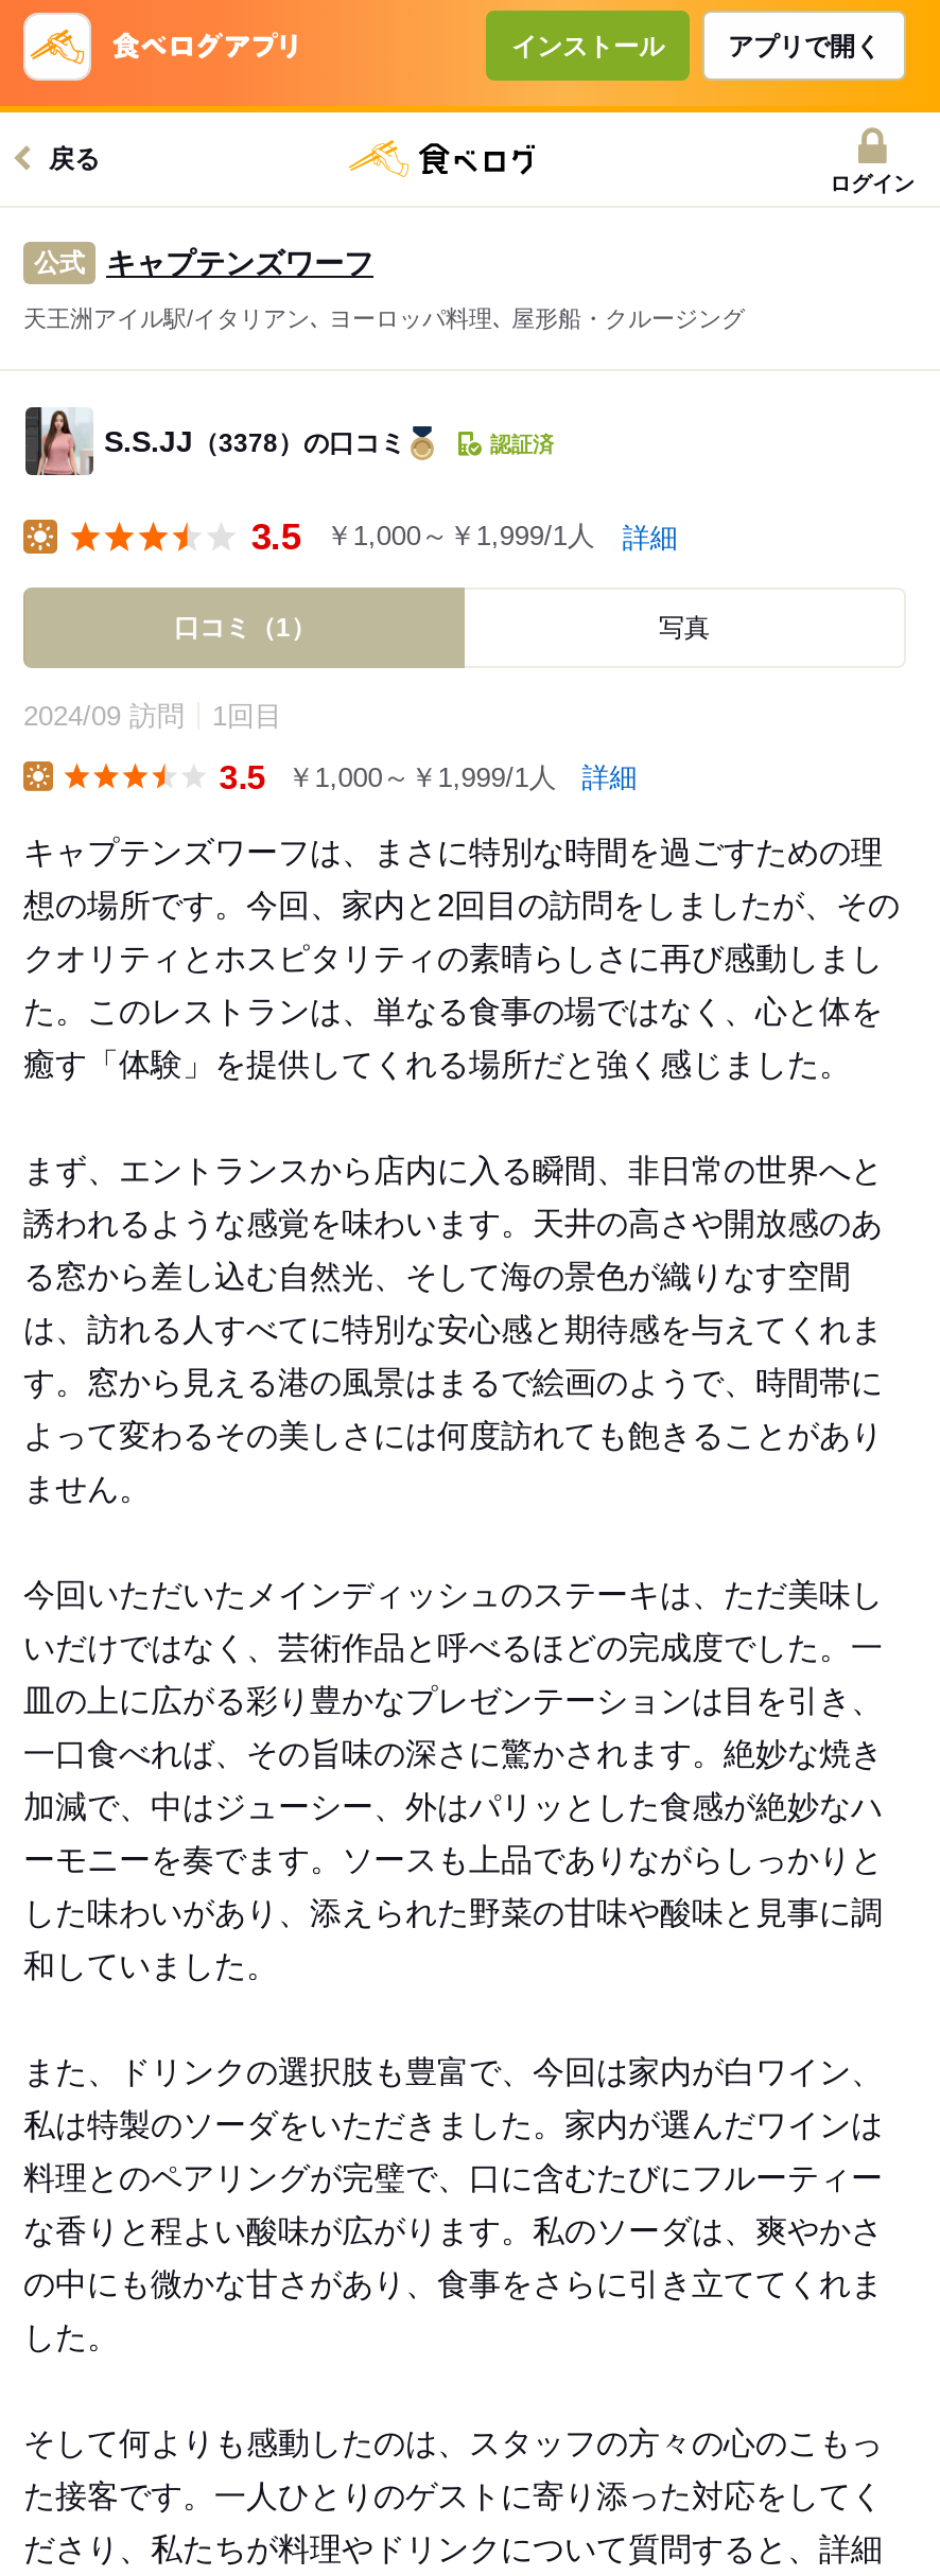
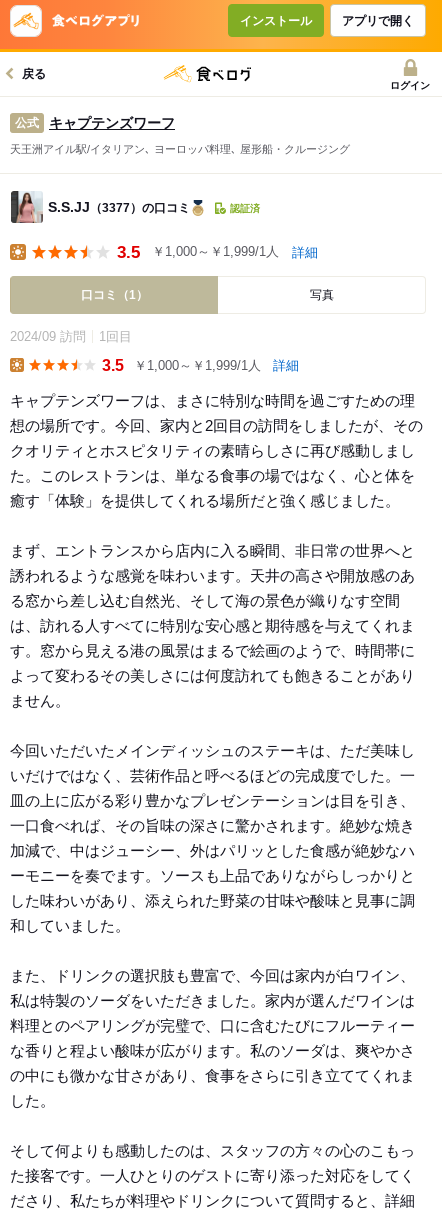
- S.S.JJ（3378）の口コミ
+ S.S.JJ（3377）の口コミ
